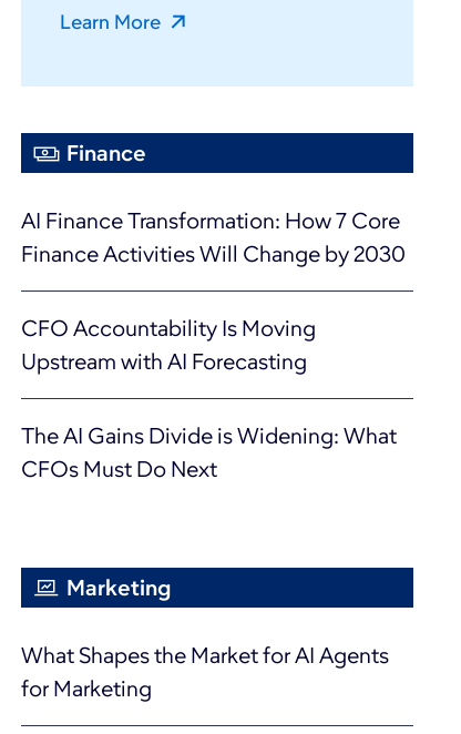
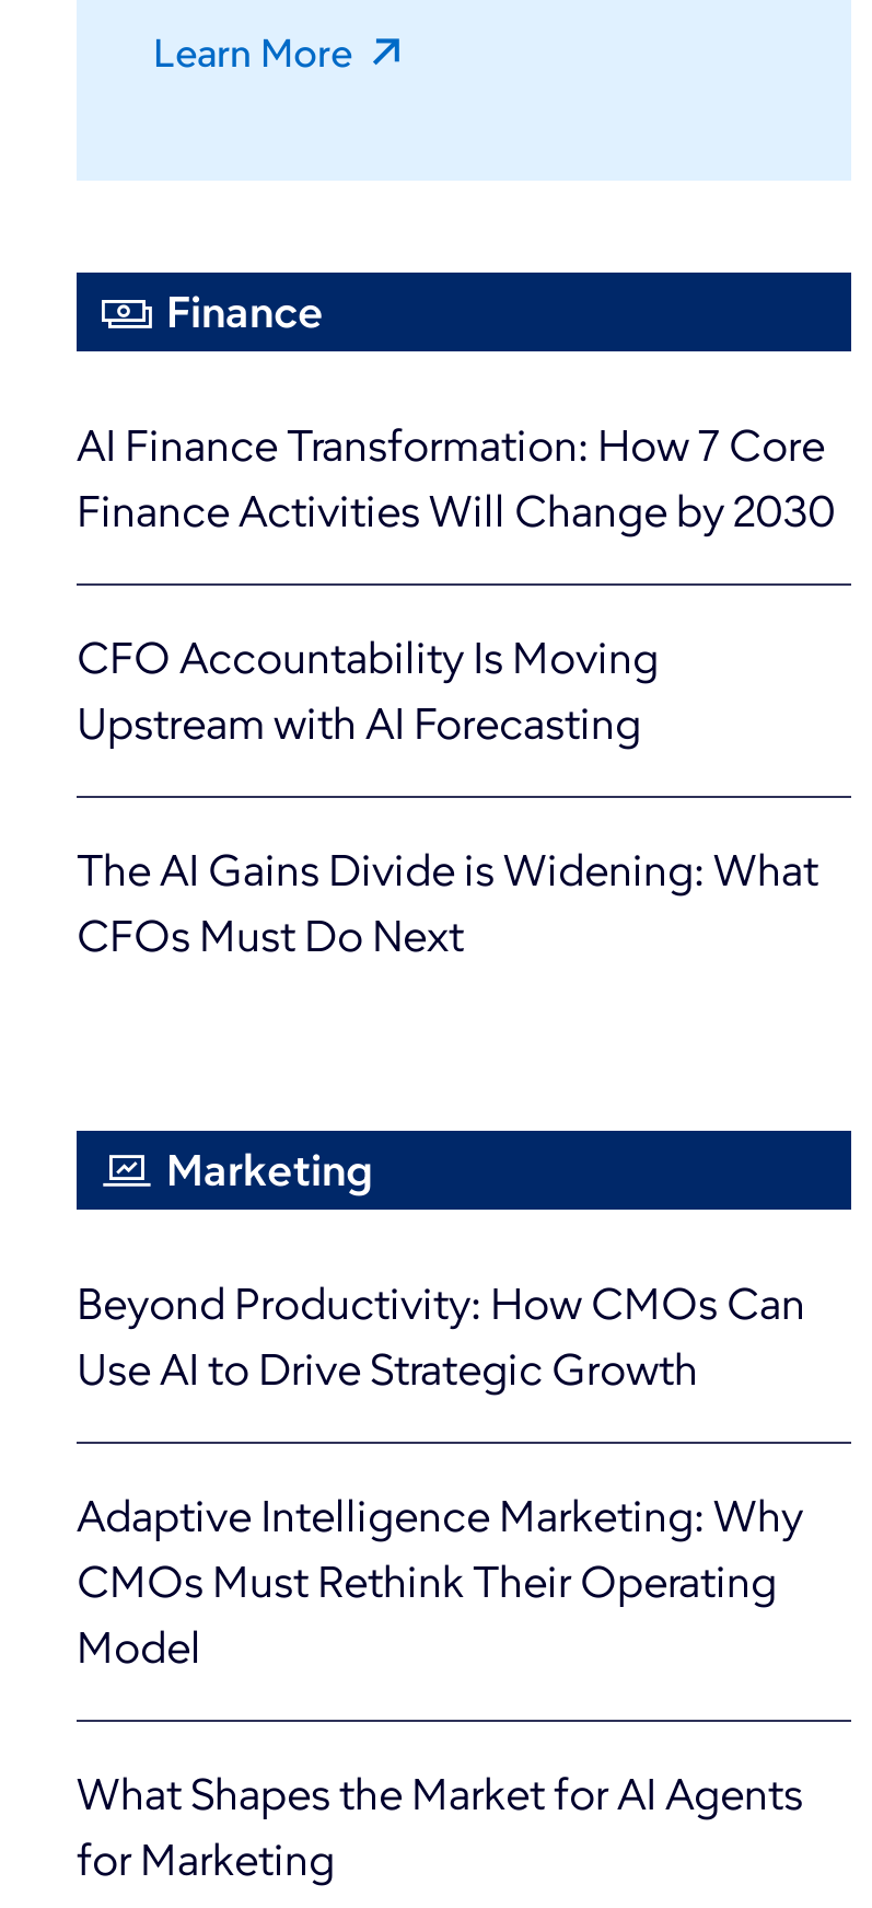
+ Beyond Productivity: How CMOs Can
+ Use AI to Drive Strategic Growth
+ Adaptive Intelligence Marketing: Why
+ CMOs Must Rethink Their Operating
+ Model
